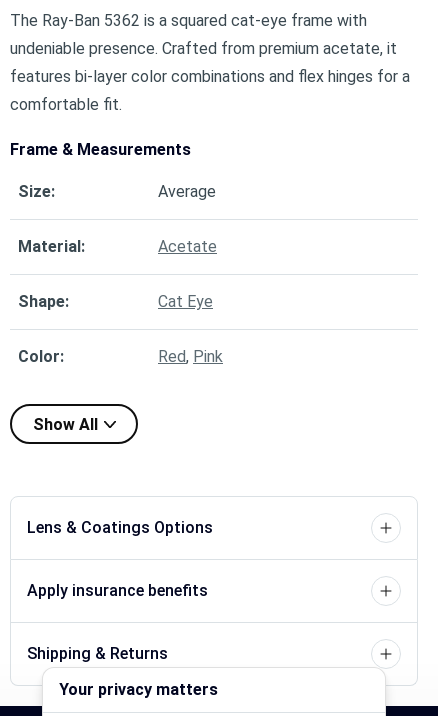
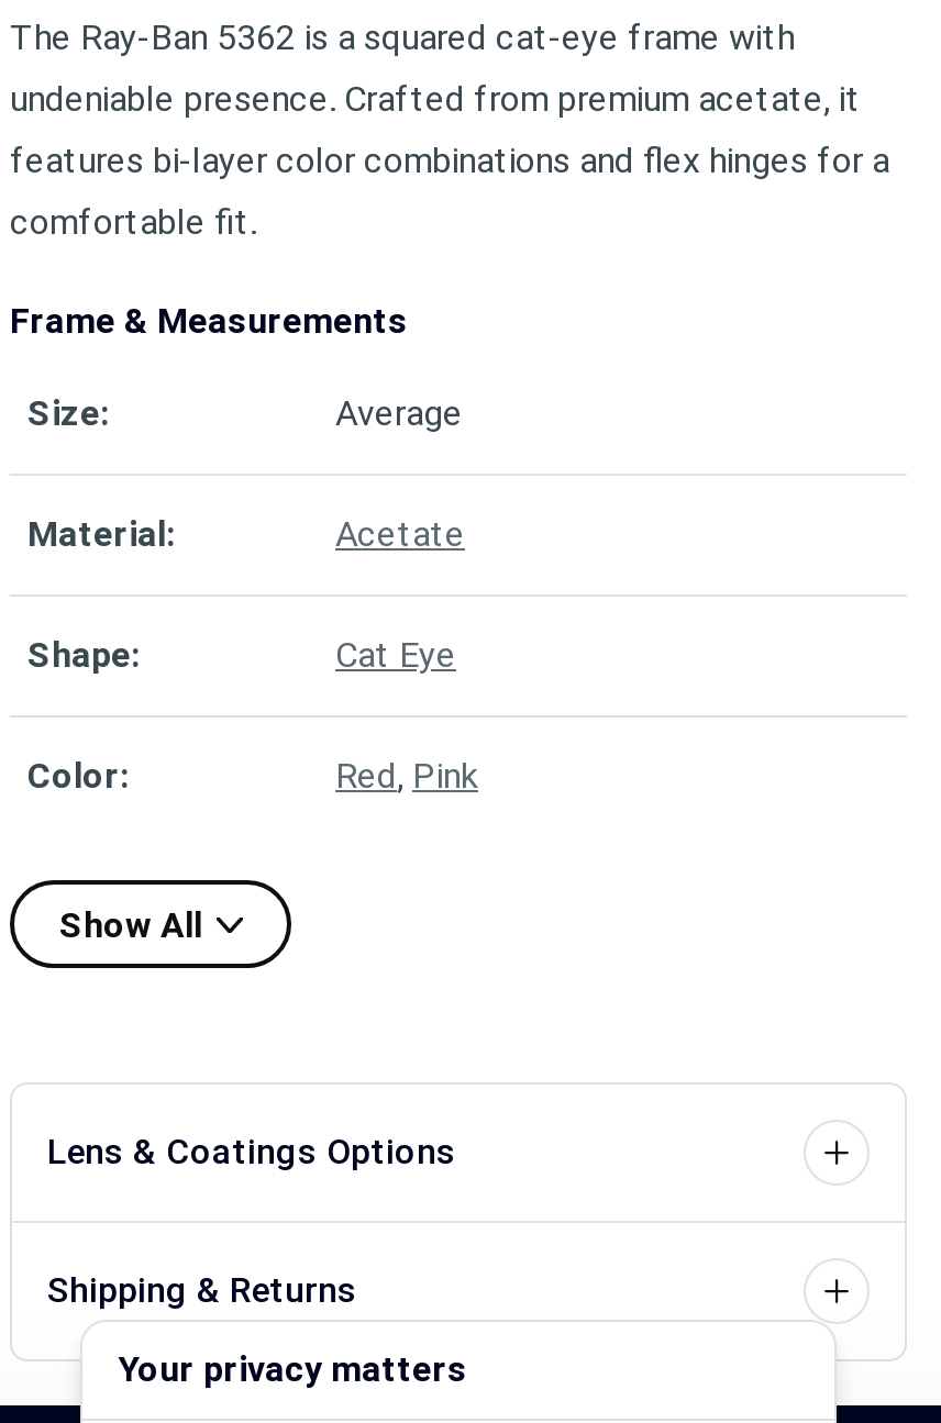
- Apply insurance benefits
